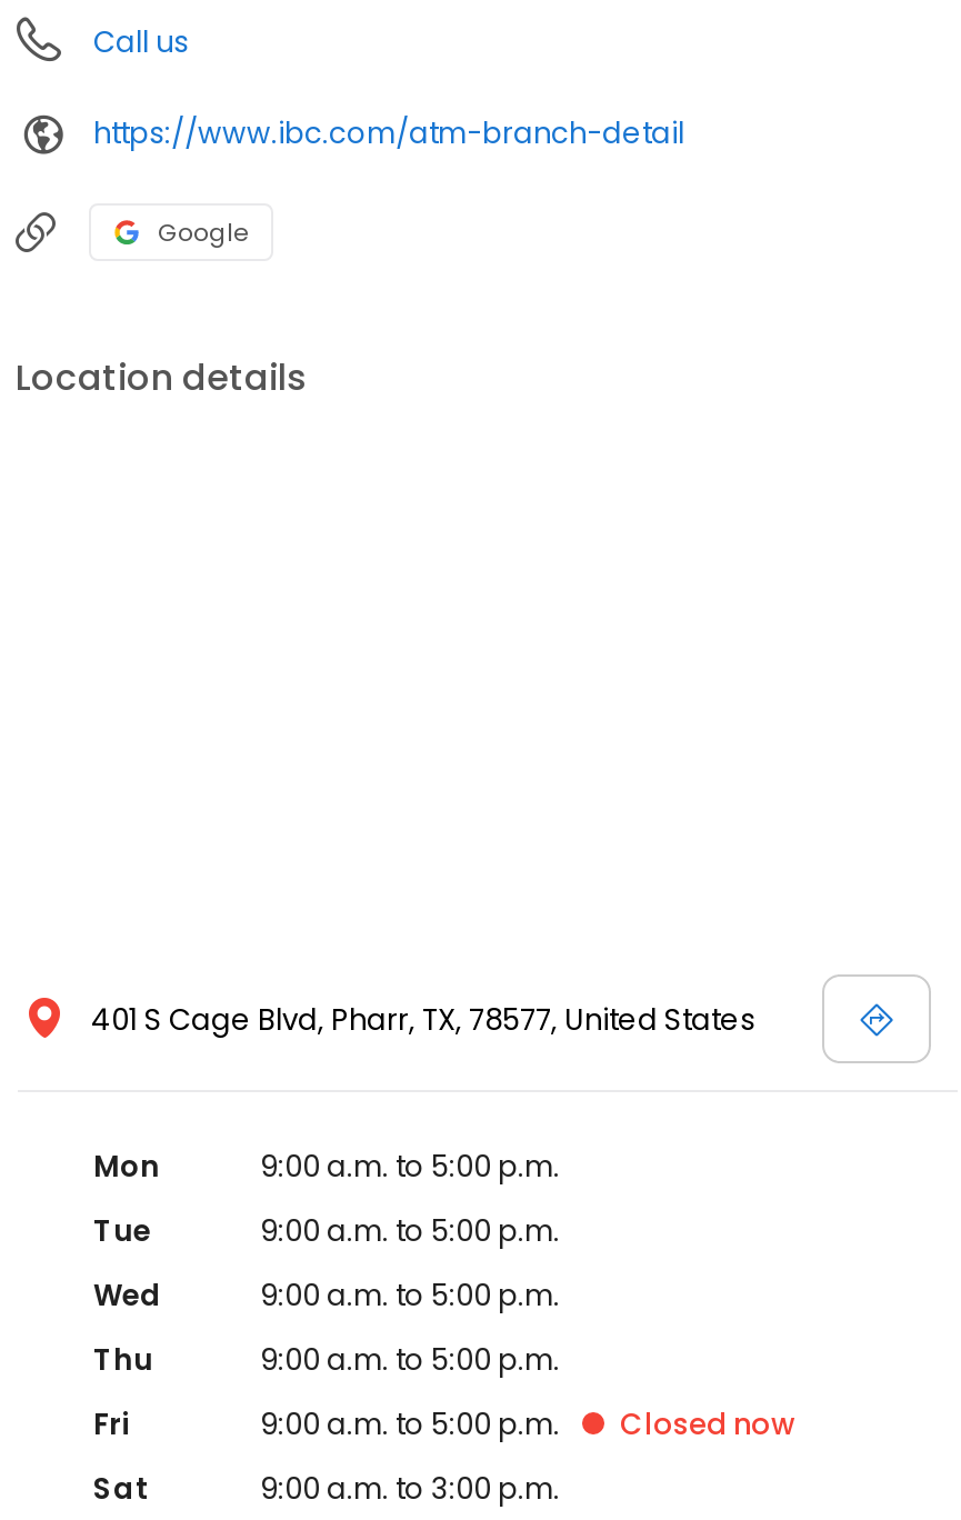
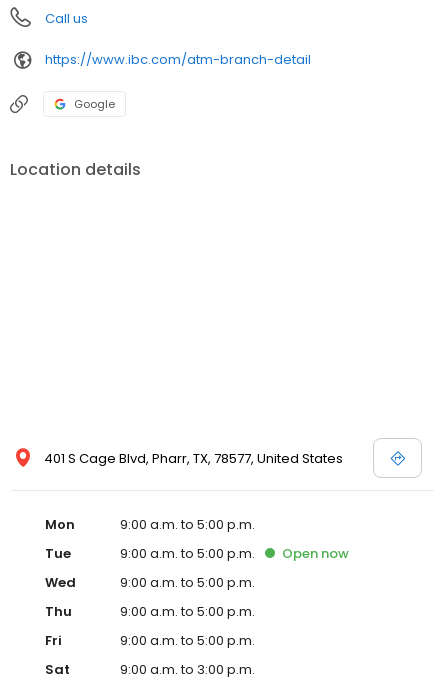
+ Open now

- Closed now
